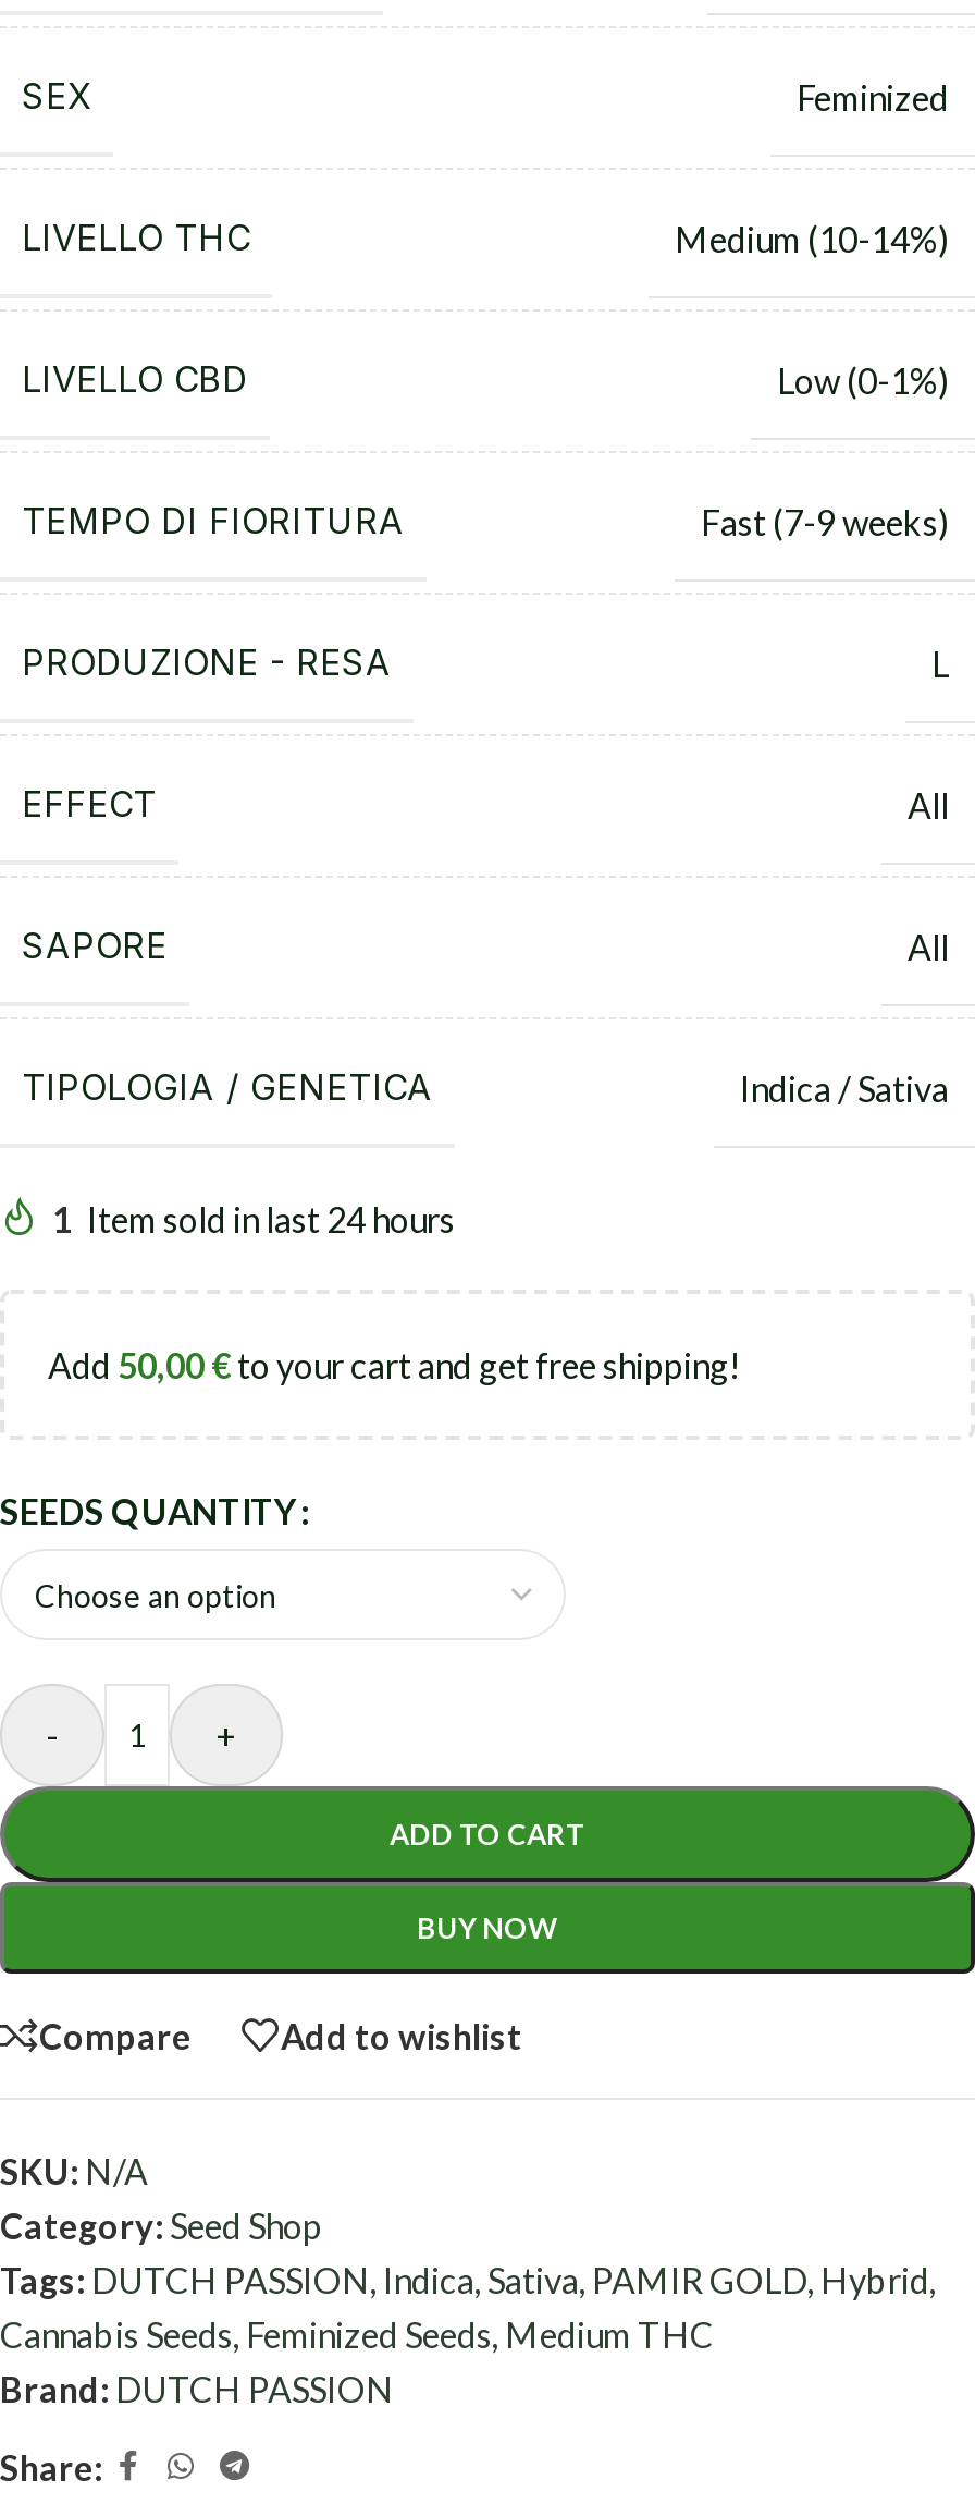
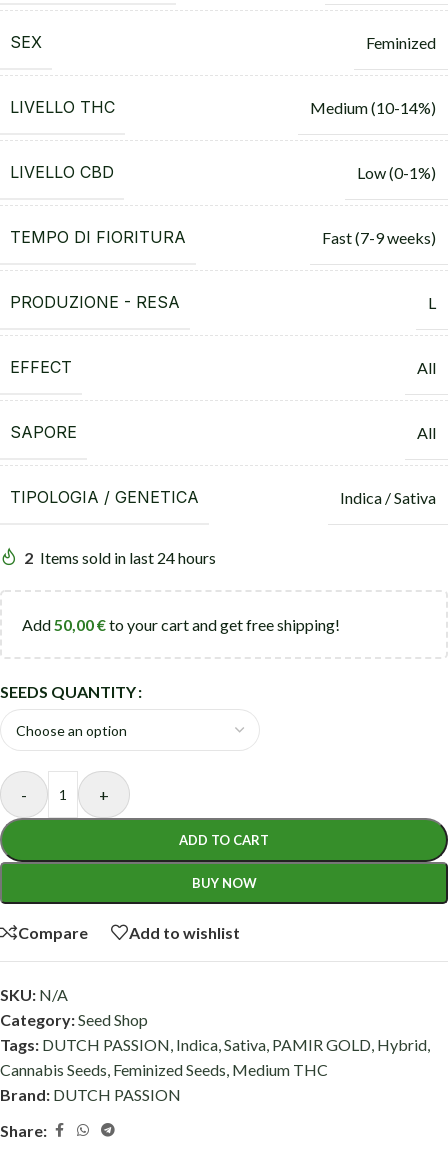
- 1 Item sold in last 24 hours
+ 2 Items sold in last 24 hours
